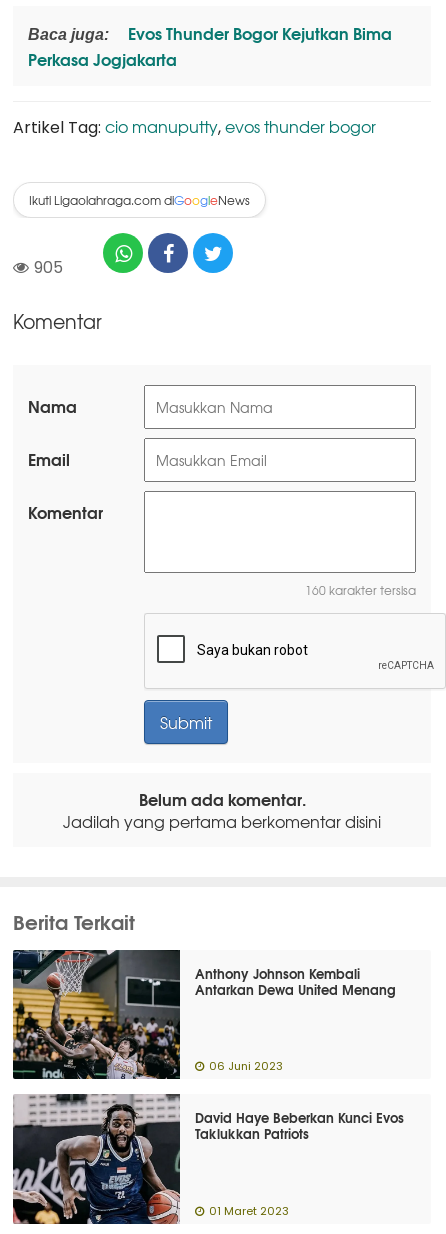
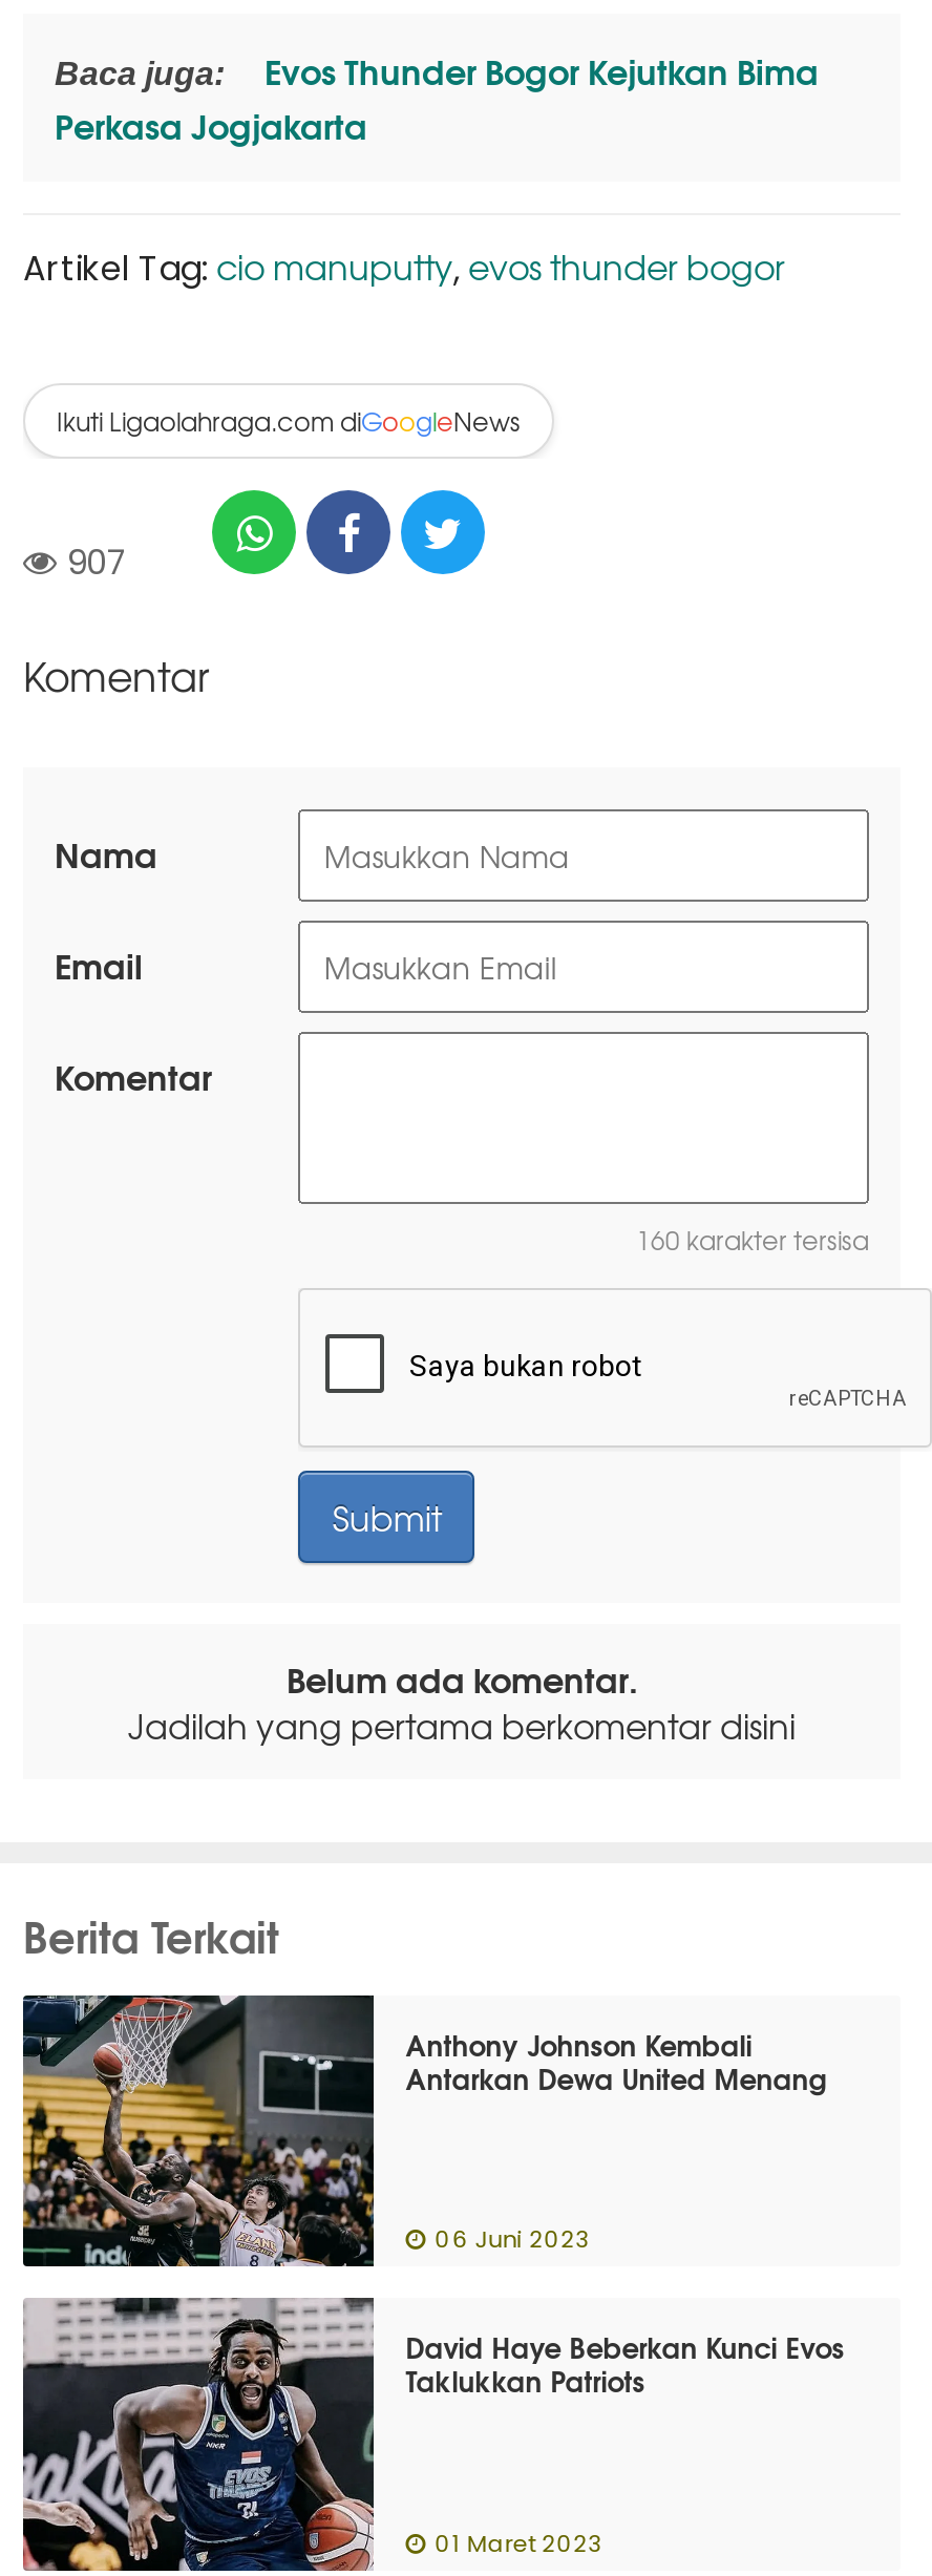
- 905
+ 907
